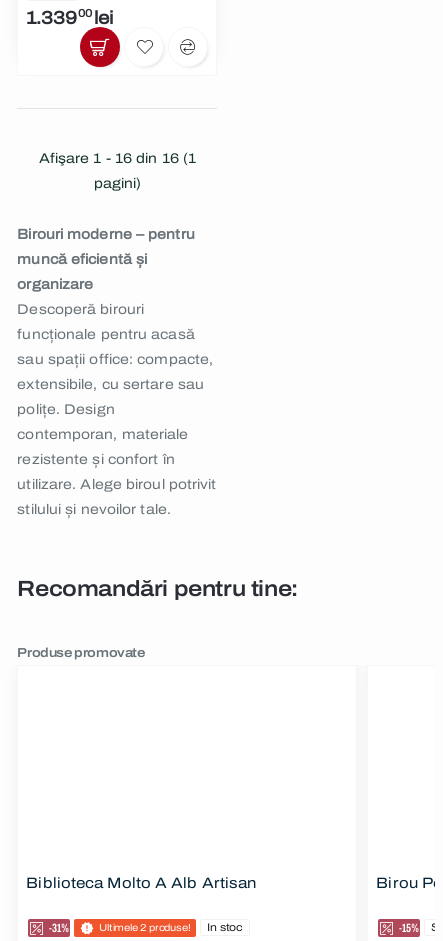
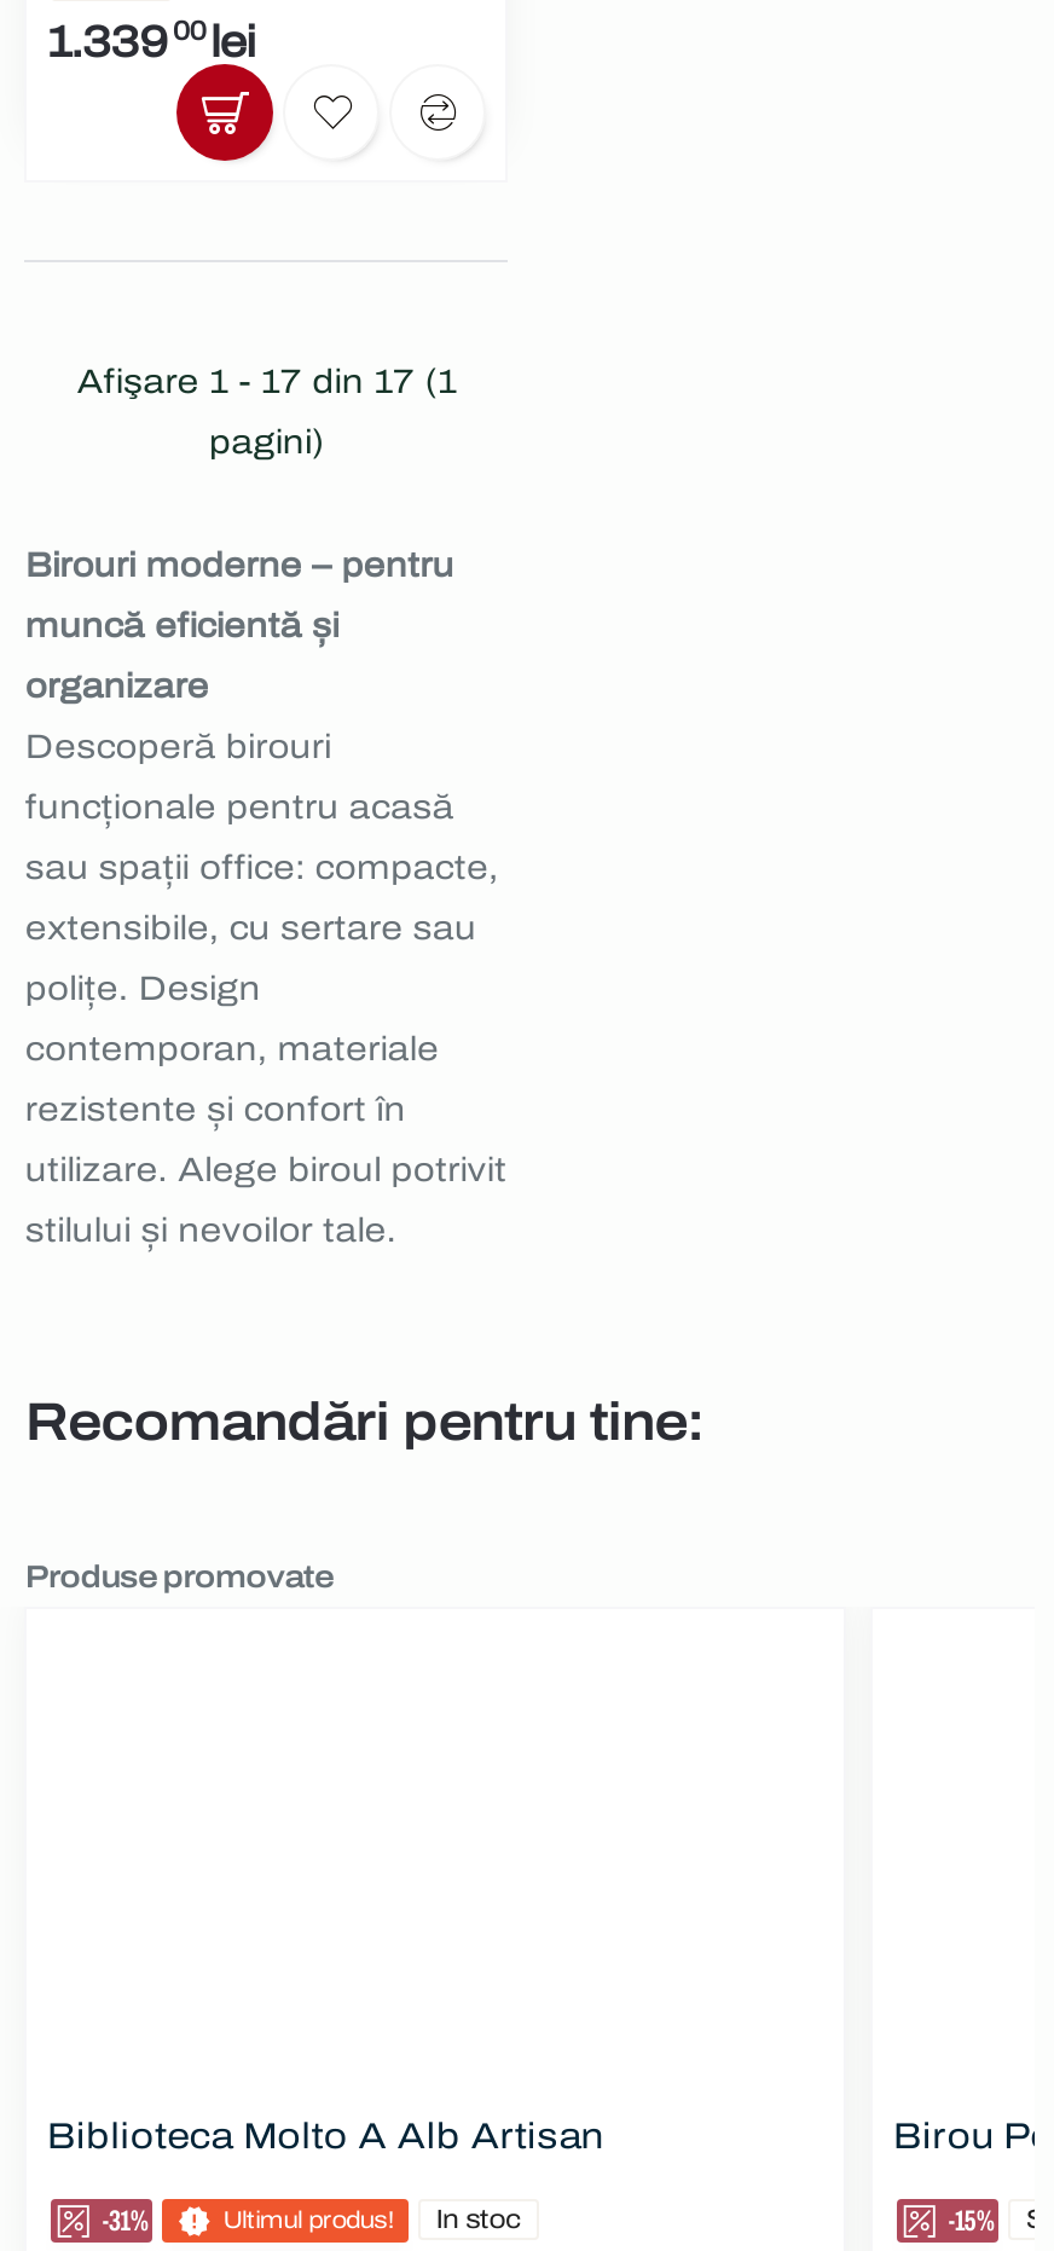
- Afişare 1 - 16 din 16 (1
+ Afişare 1 - 17 din 17 (1

- Ultimele 2 produse!
+ Ultimul produs!
